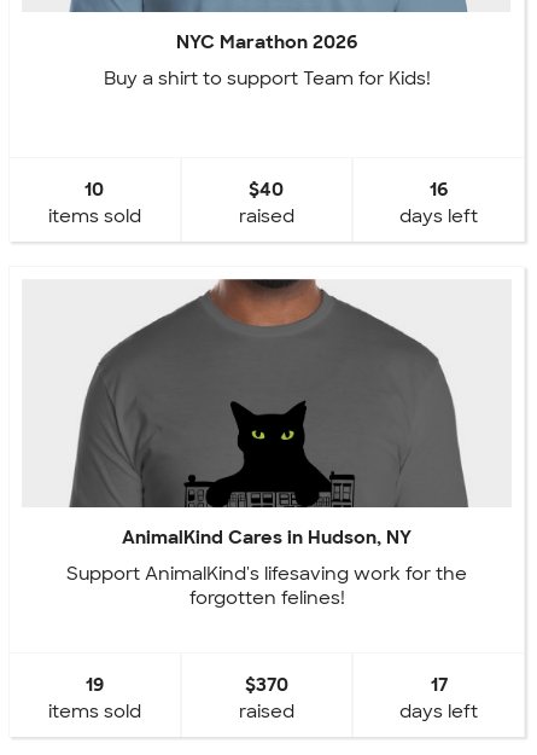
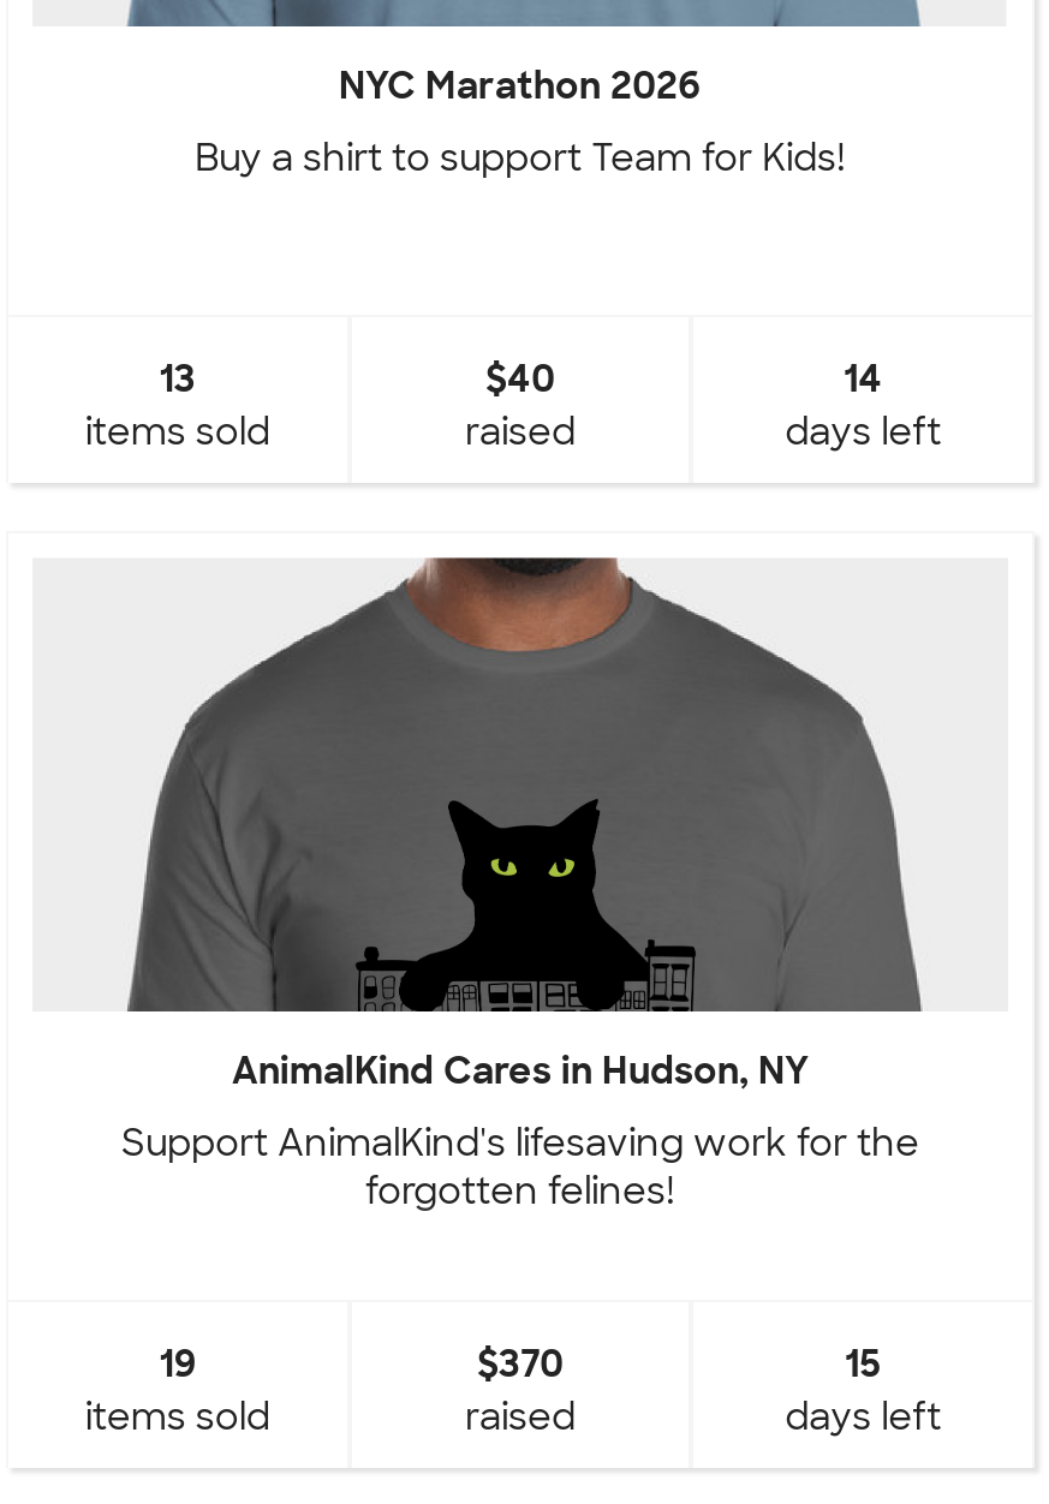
- 10
+ 13

- 16
+ 14

- 17
+ 15
